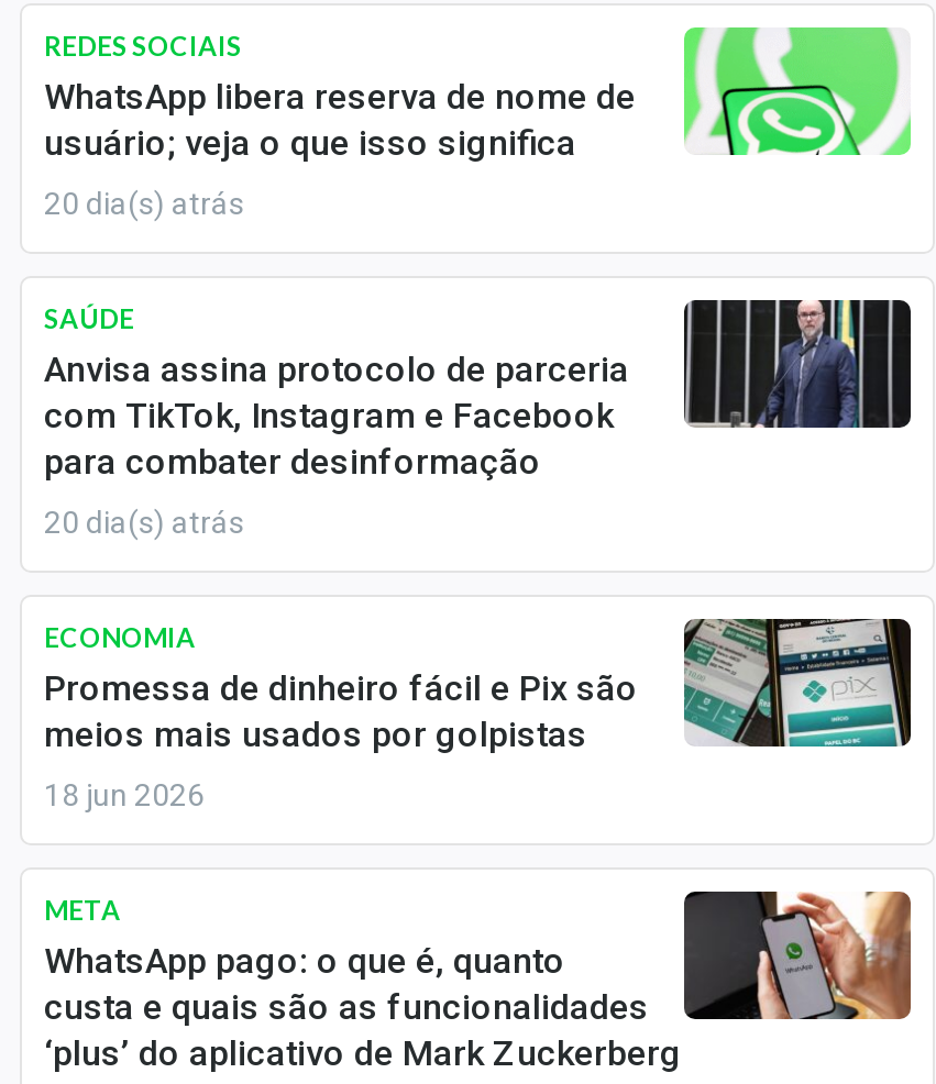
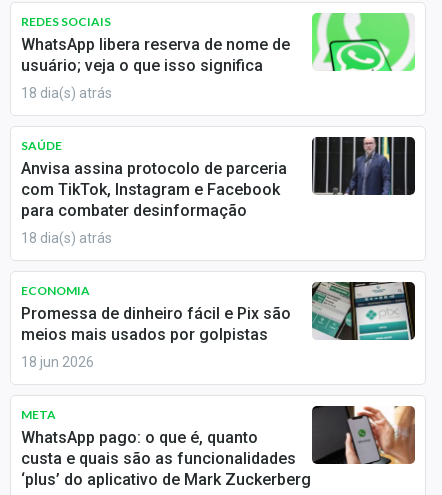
- 20 dia(s) atrás
+ 18 dia(s) atrás

- 20 dia(s) atrás
+ 18 dia(s) atrás
